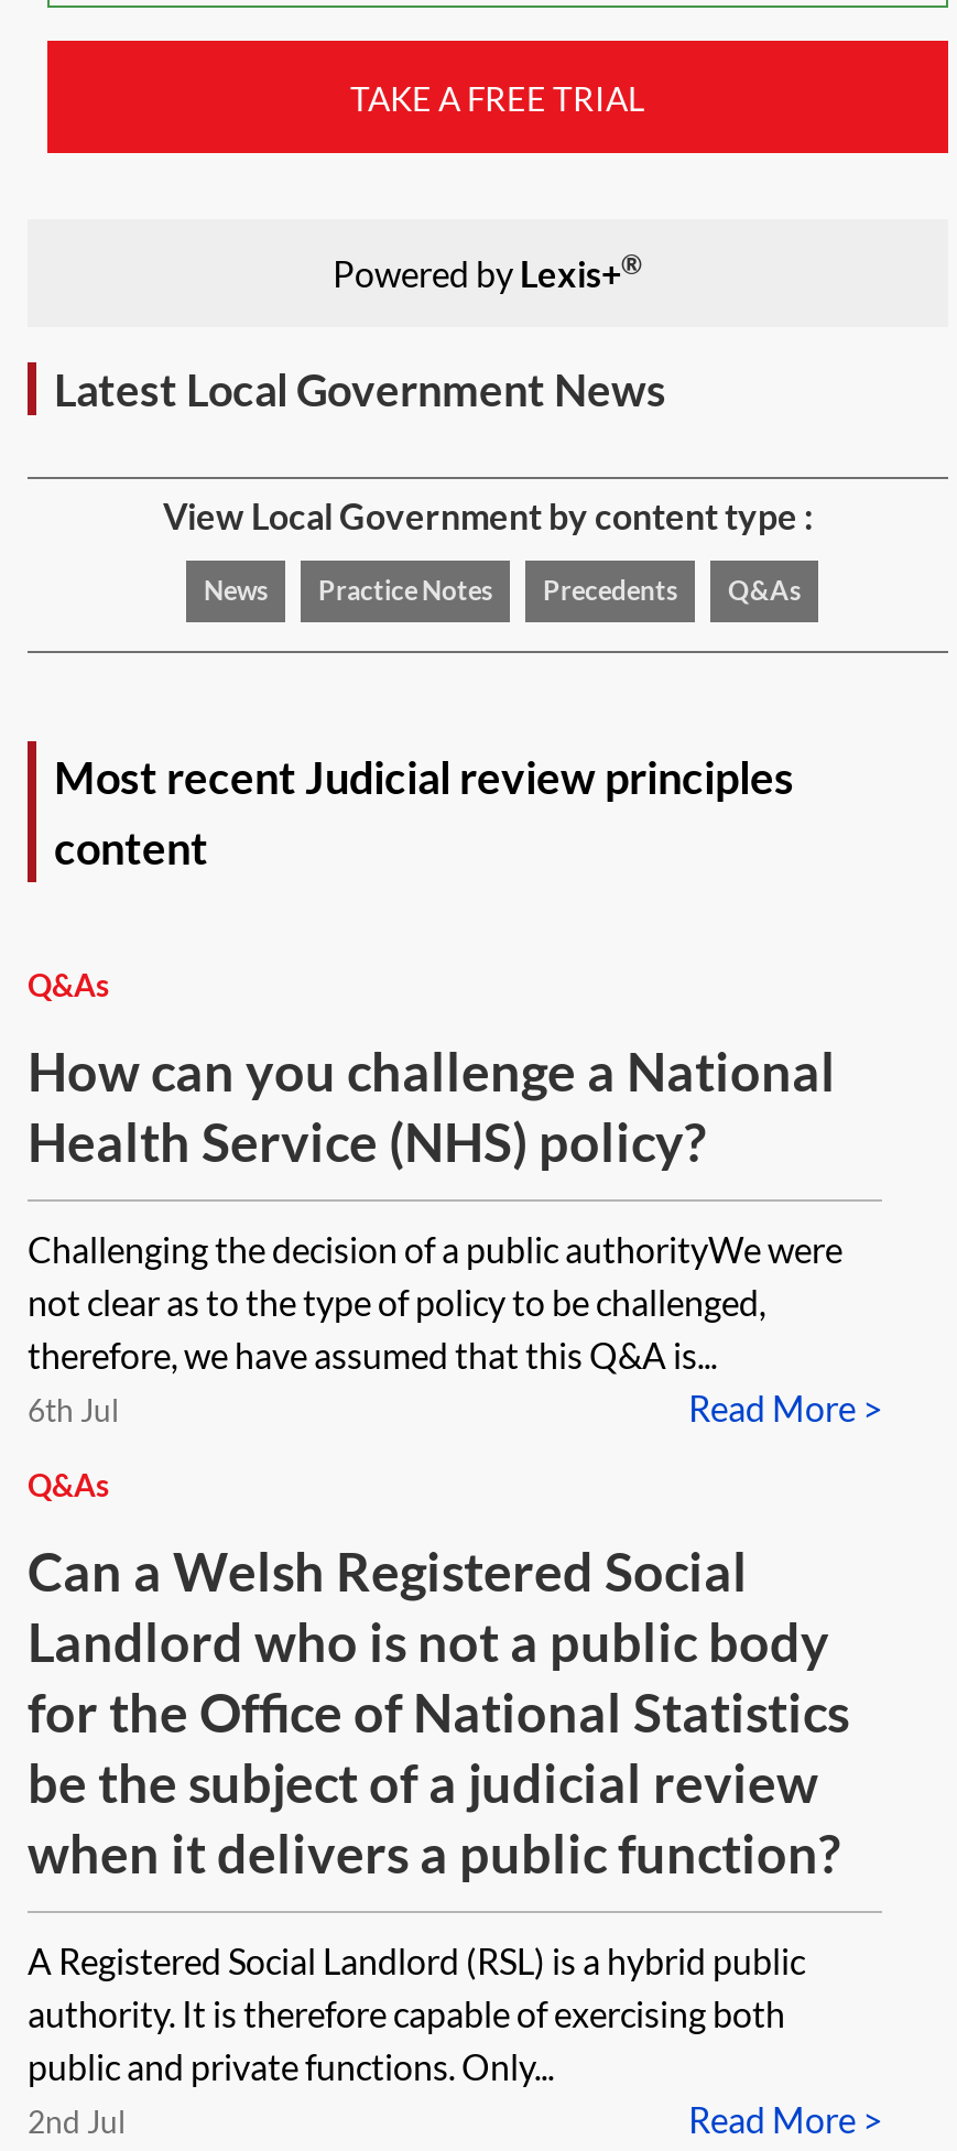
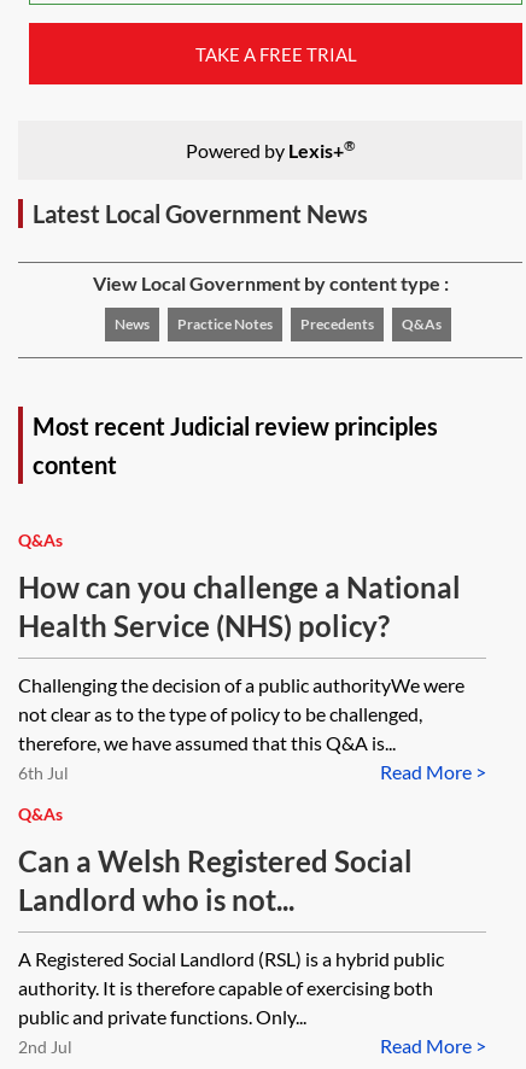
- Landlord who is not a public body
- for the Office of National Statistics
- be the subject of a judicial review
- when it delivers a public function?
+ Landlord who is not...
